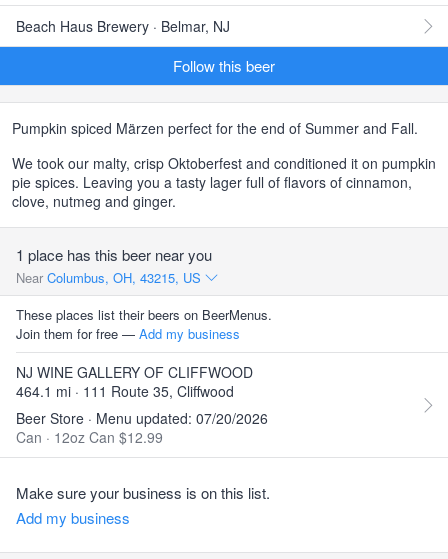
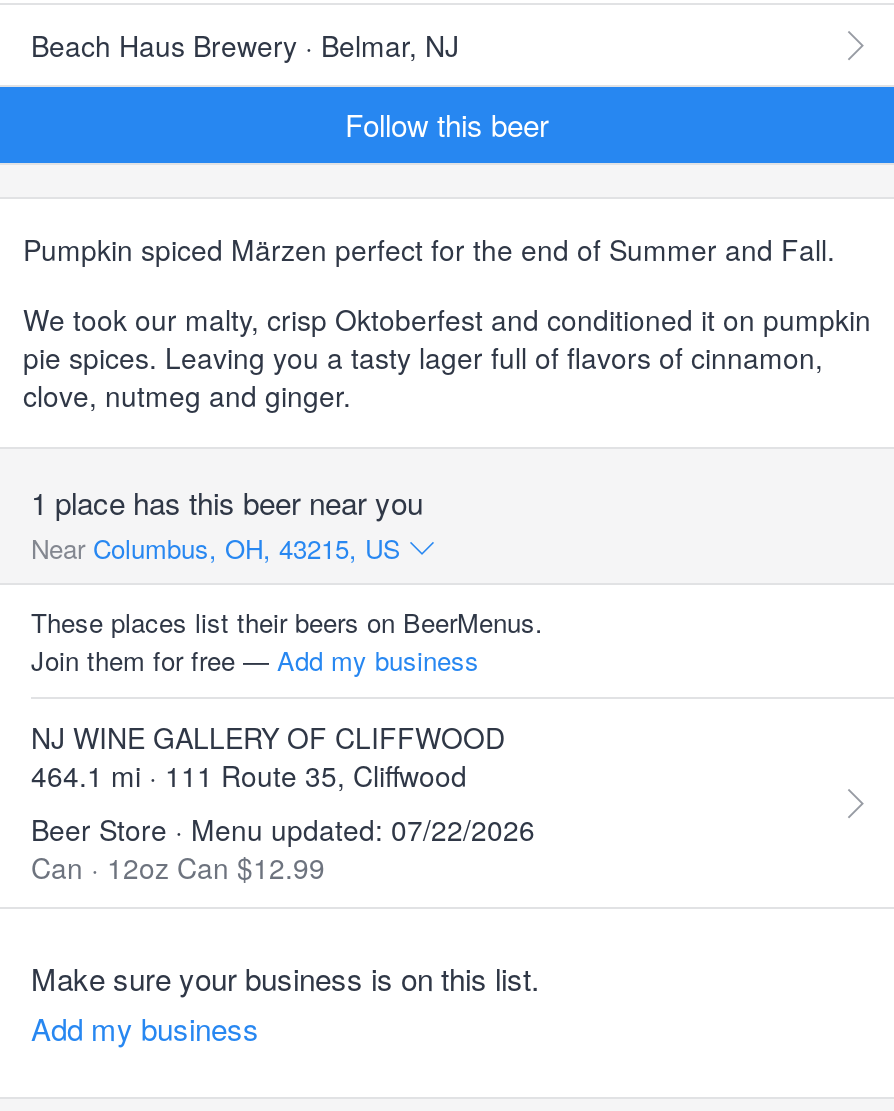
- Beer Store · Menu updated: 07/20/2026
+ Beer Store · Menu updated: 07/22/2026
